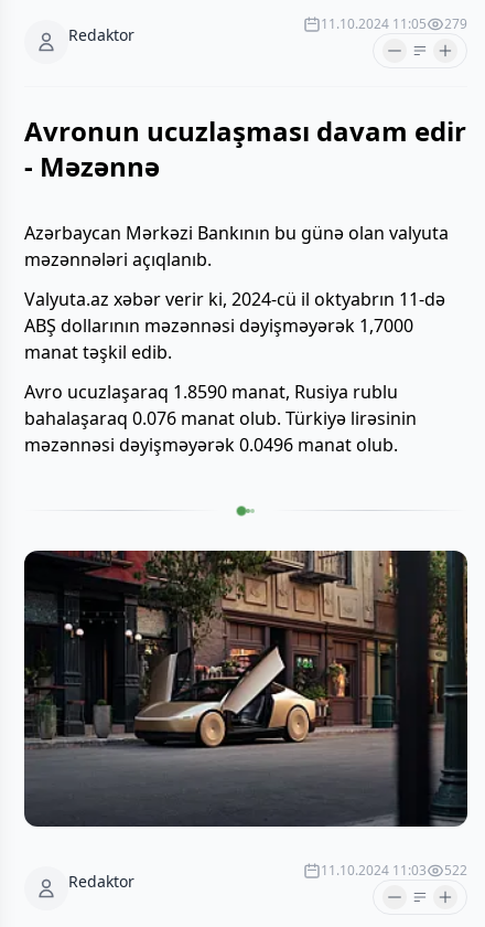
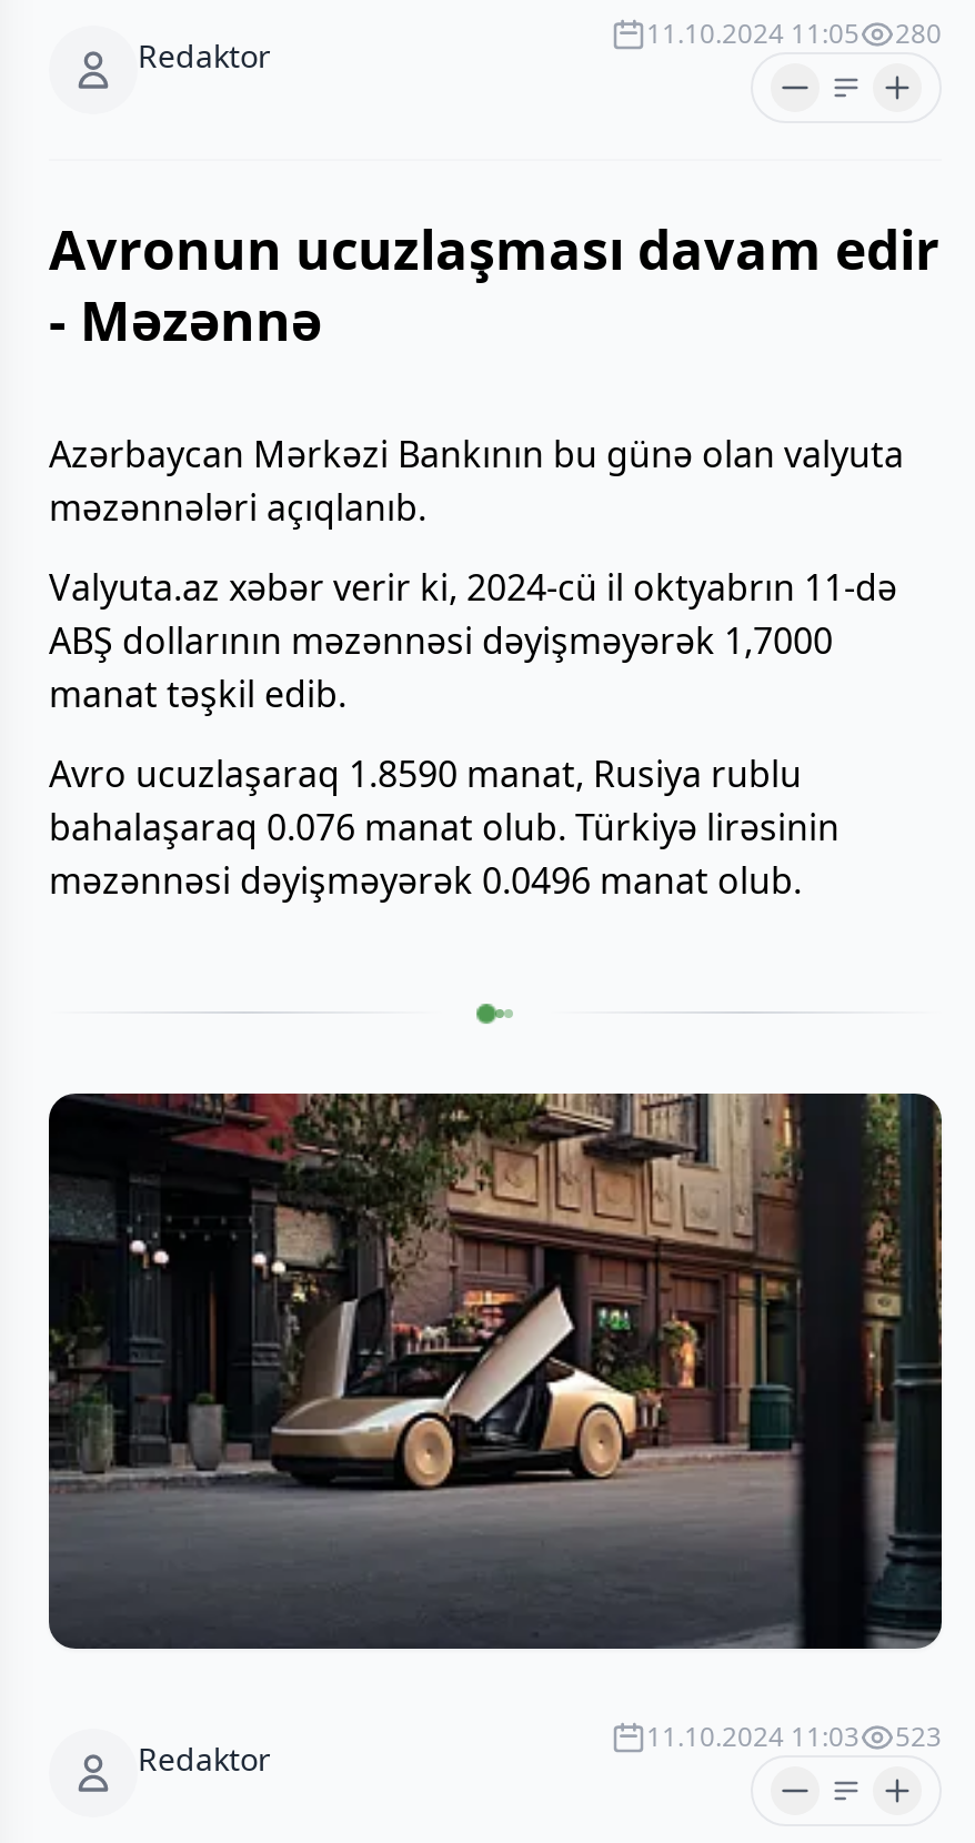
- 11.10.2024 11:05 279
+ 11.10.2024 11:05 280

- 11.10.2024 11:03 522
+ 11.10.2024 11:03 523
